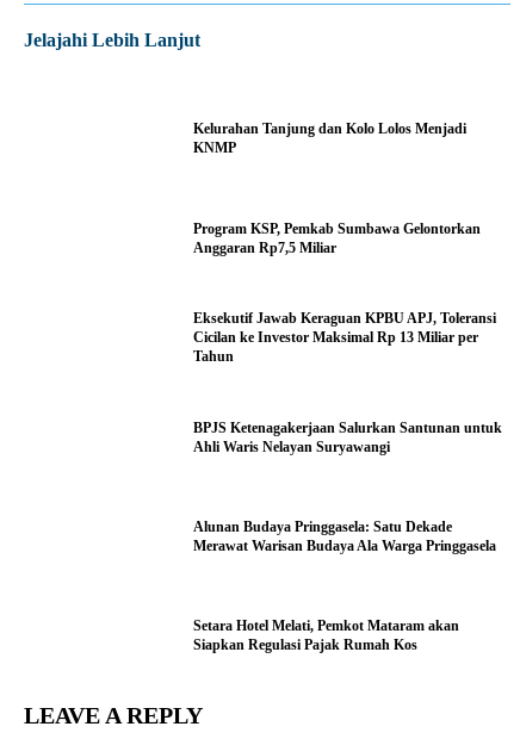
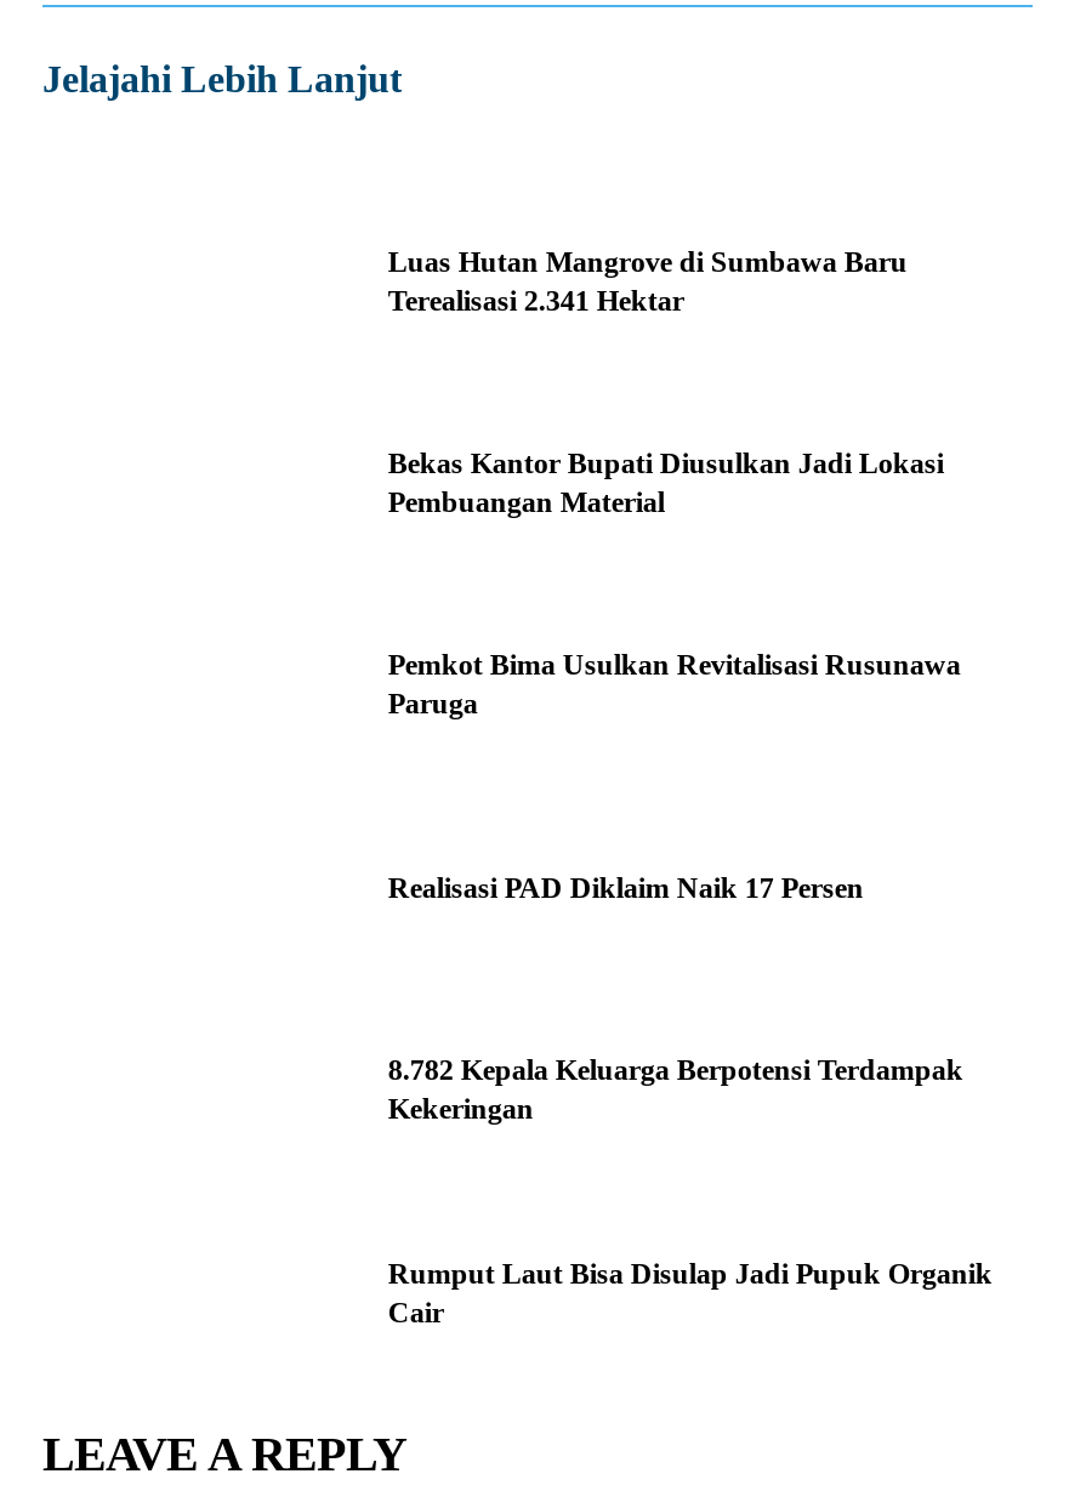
- Kelurahan Tanjung dan Kolo Lolos Menjadi
- KNMP
+ Luas Hutan Mangrove di Sumbawa Baru
+ Terealisasi 2.341 Hektar

- Program KSP, Pemkab Sumbawa Gelontorkan
- Anggaran Rp7,5 Miliar
+ Bekas Kantor Bupati Diusulkan Jadi Lokasi
+ Pembuangan Material

- Eksekutif Jawab Keraguan KPBU APJ, Toleransi
- Cicilan ke Investor Maksimal Rp 13 Miliar per
- Tahun
+ Pemkot Bima Usulkan Revitalisasi Rusunawa
+ Paruga

- BPJS Ketenagakerjaan Salurkan Santunan untuk
- Ahli Waris Nelayan Suryawangi
+ Realisasi PAD Diklaim Naik 17 Persen

- Alunan Budaya Pringgasela: Satu Dekade
- Merawat Warisan Budaya Ala Warga Pringgasela
+ 8.782 Kepala Keluarga Berpotensi Terdampak
+ Kekeringan

- Setara Hotel Melati, Pemkot Mataram akan
- Siapkan Regulasi Pajak Rumah Kos
+ Rumput Laut Bisa Disulap Jadi Pupuk Organik
+ Cair
